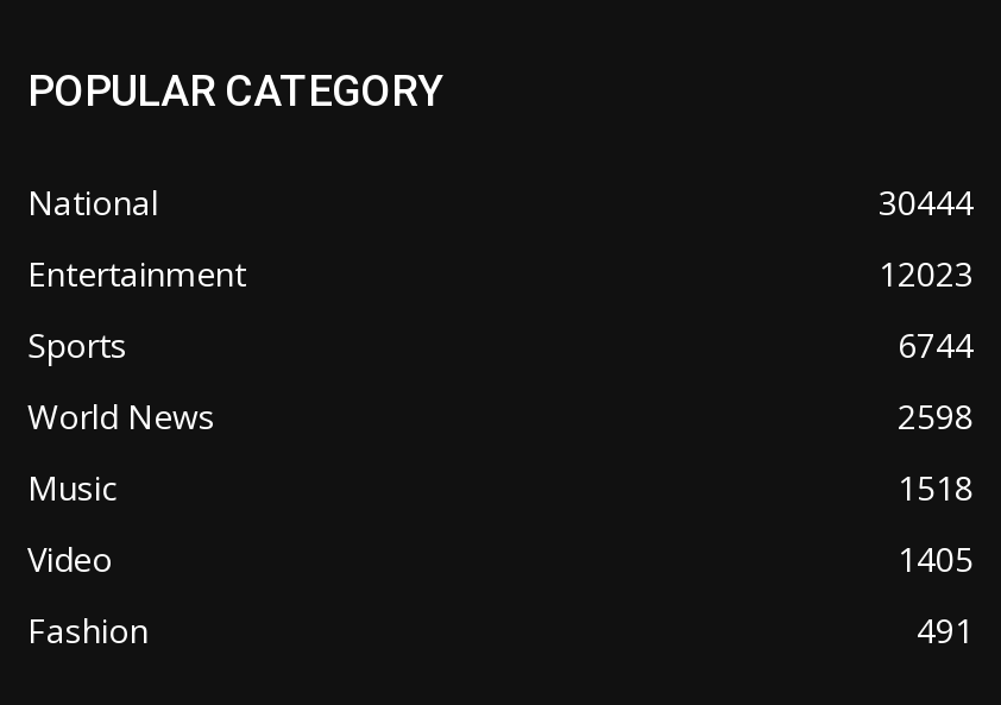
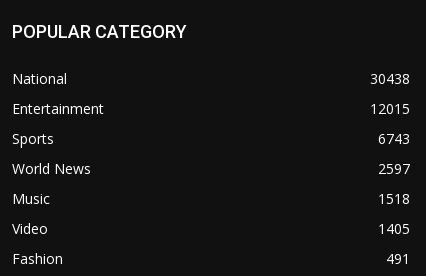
- 30444
+ 30438

- 12023
+ 12015

- 6744
+ 6743

- 2598
+ 2597
